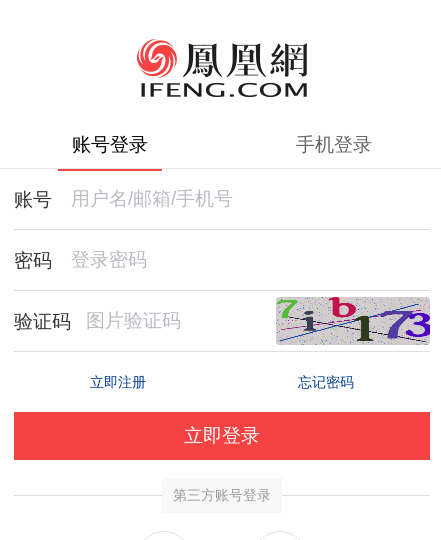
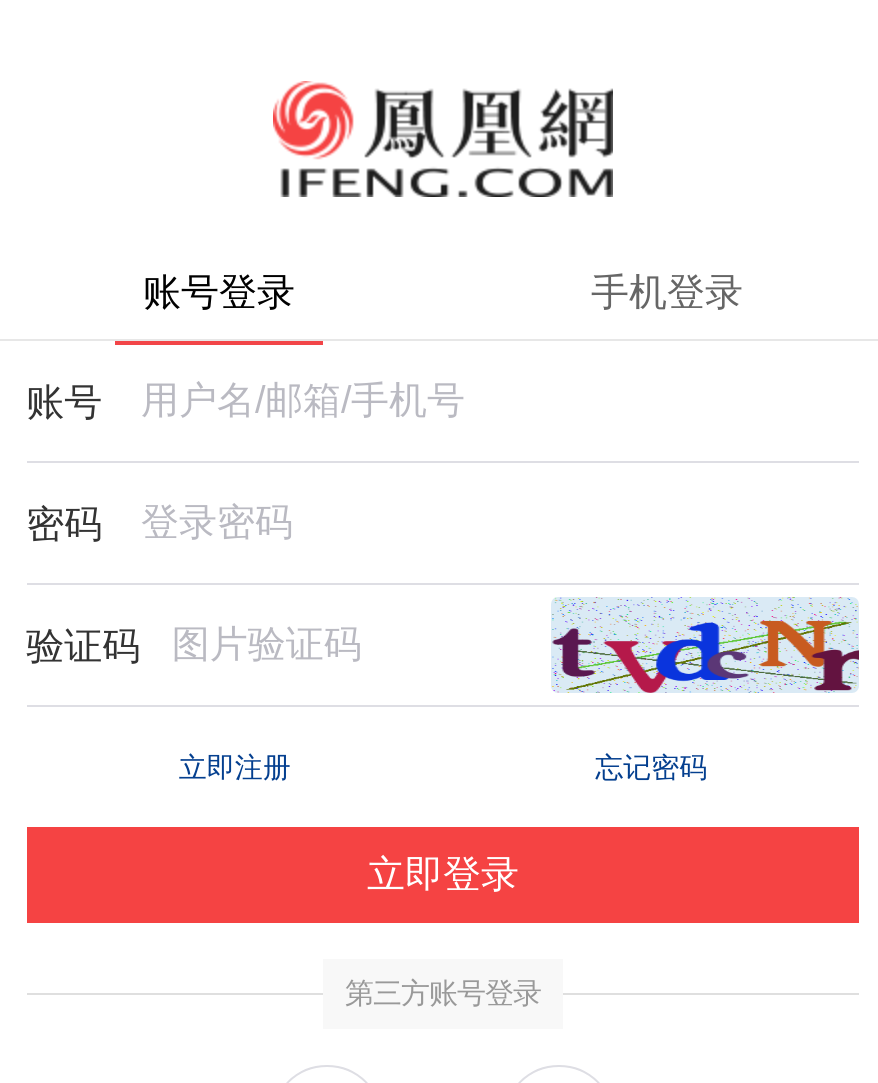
- [image]
+ [image]
